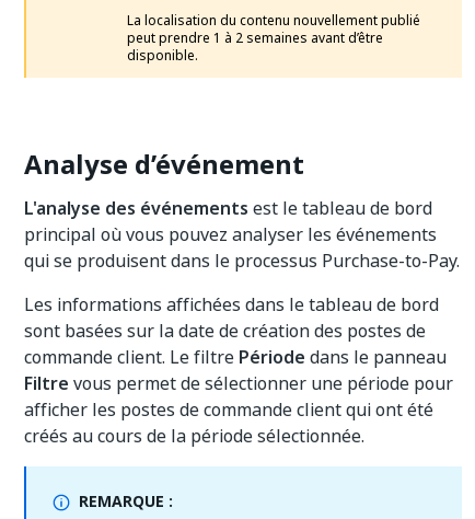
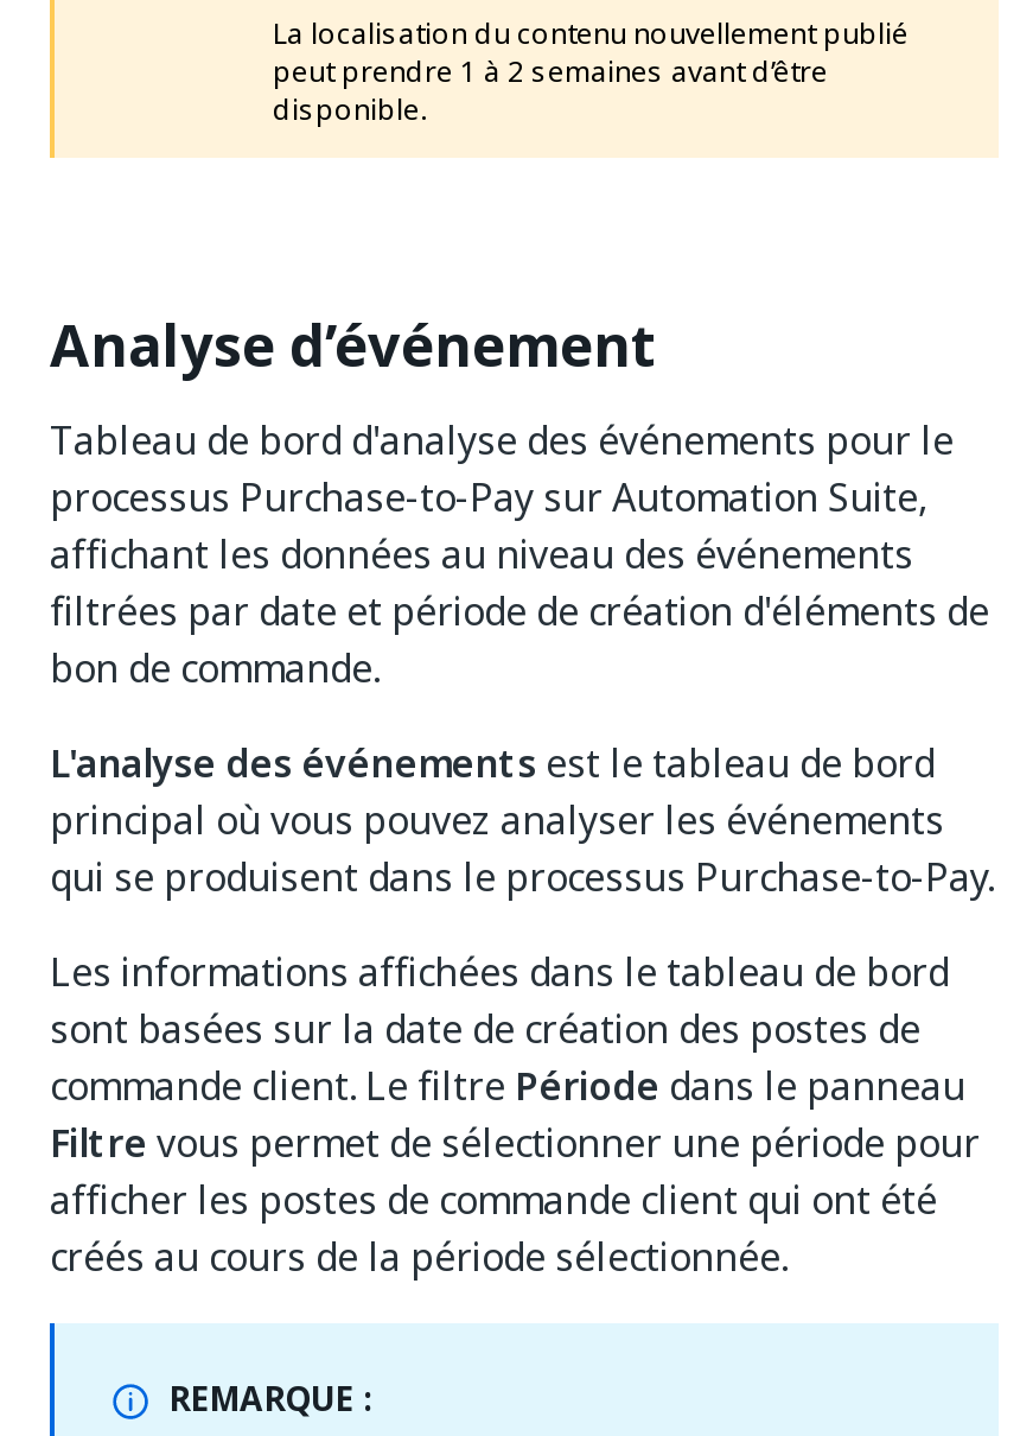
+ Tableau de bord d'analyse des événements pour le
+ processus Purchase-to-Pay sur Automation Suite,
+ affichant les données au niveau des événements
+ filtrées par date et période de création d'éléments de
+ bon de commande.
